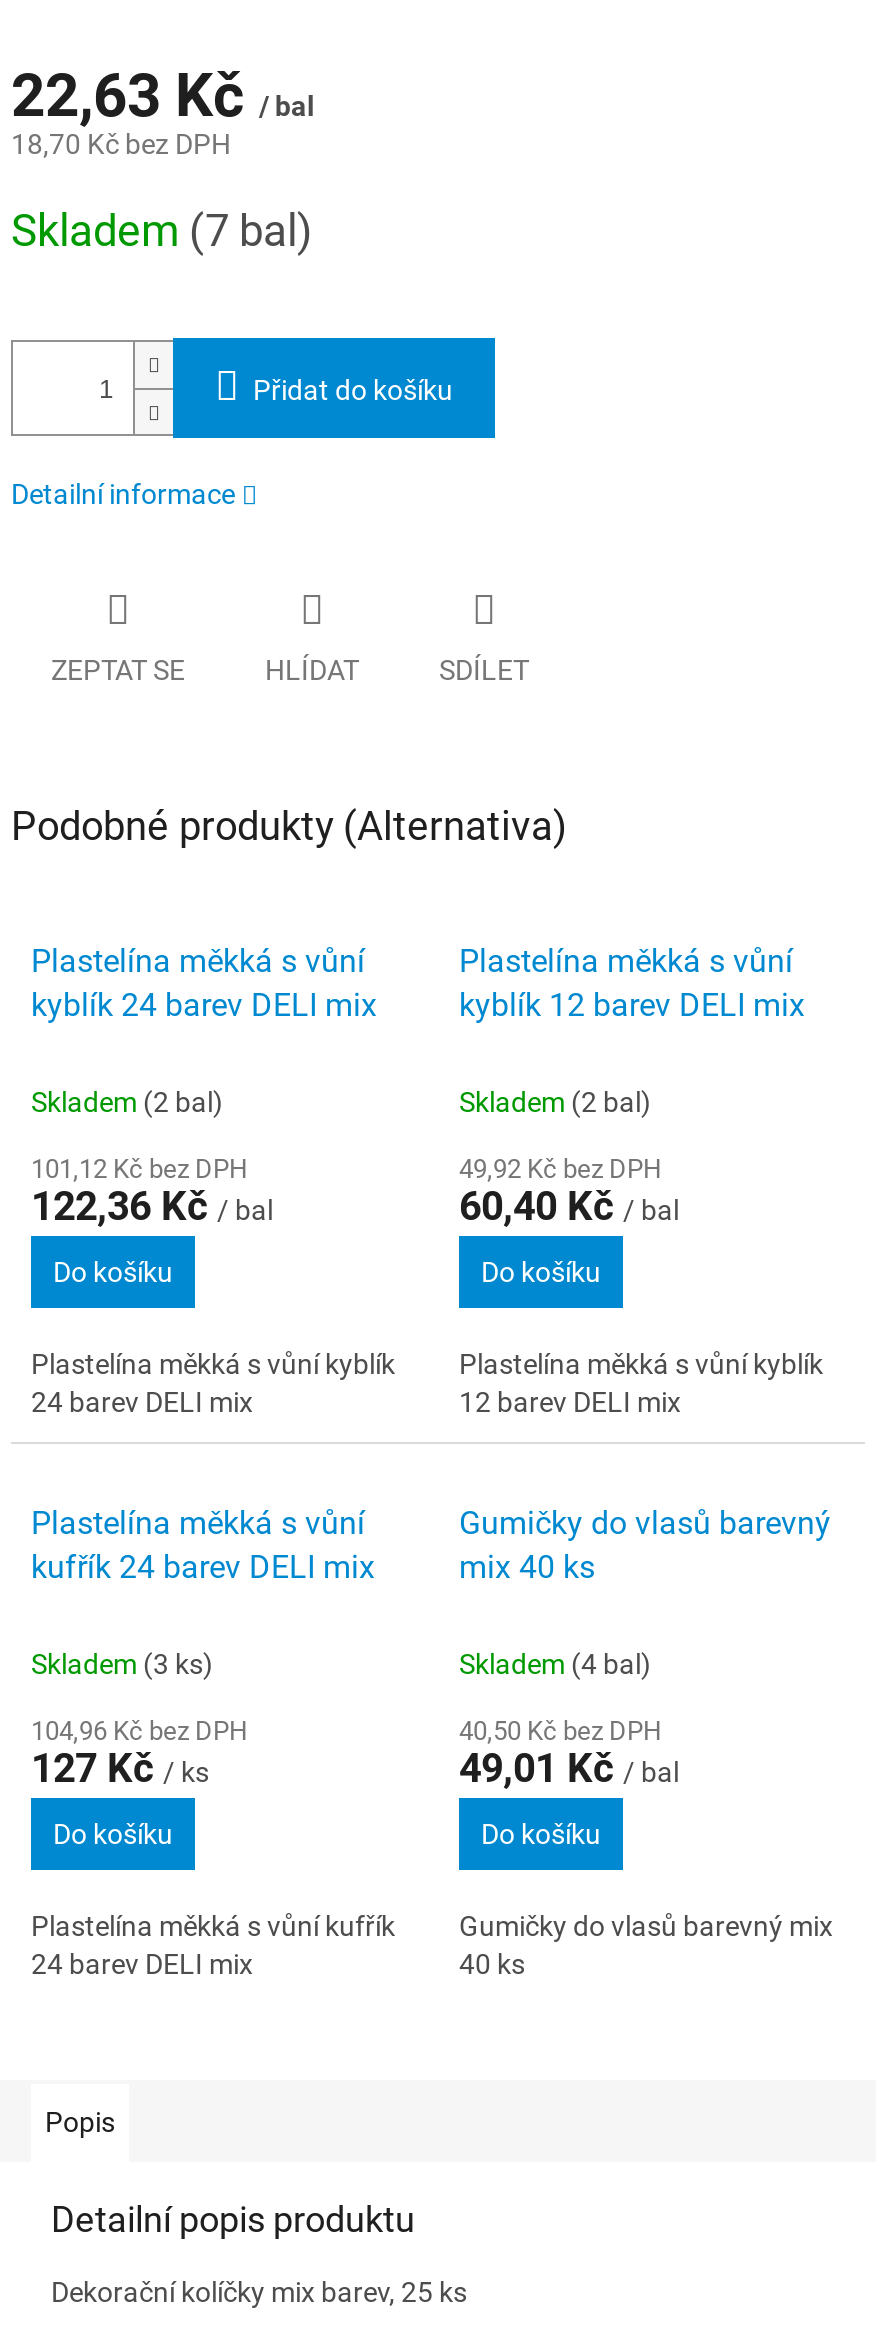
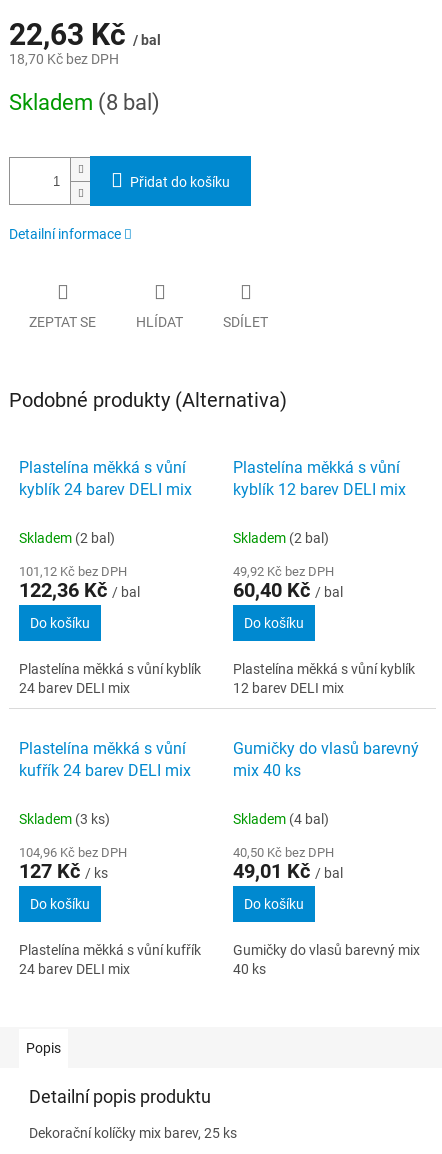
- Skladem (7 bal)
+ Skladem (8 bal)
